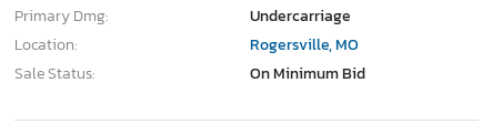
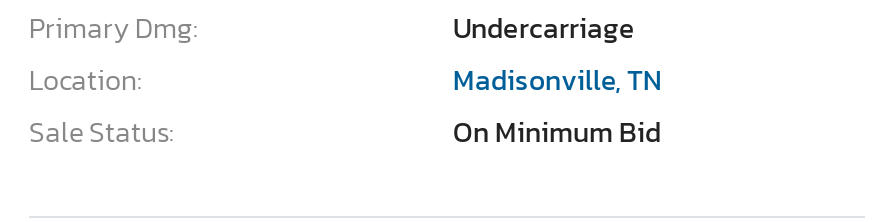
- Rogersville, MO
+ Madisonville, TN
